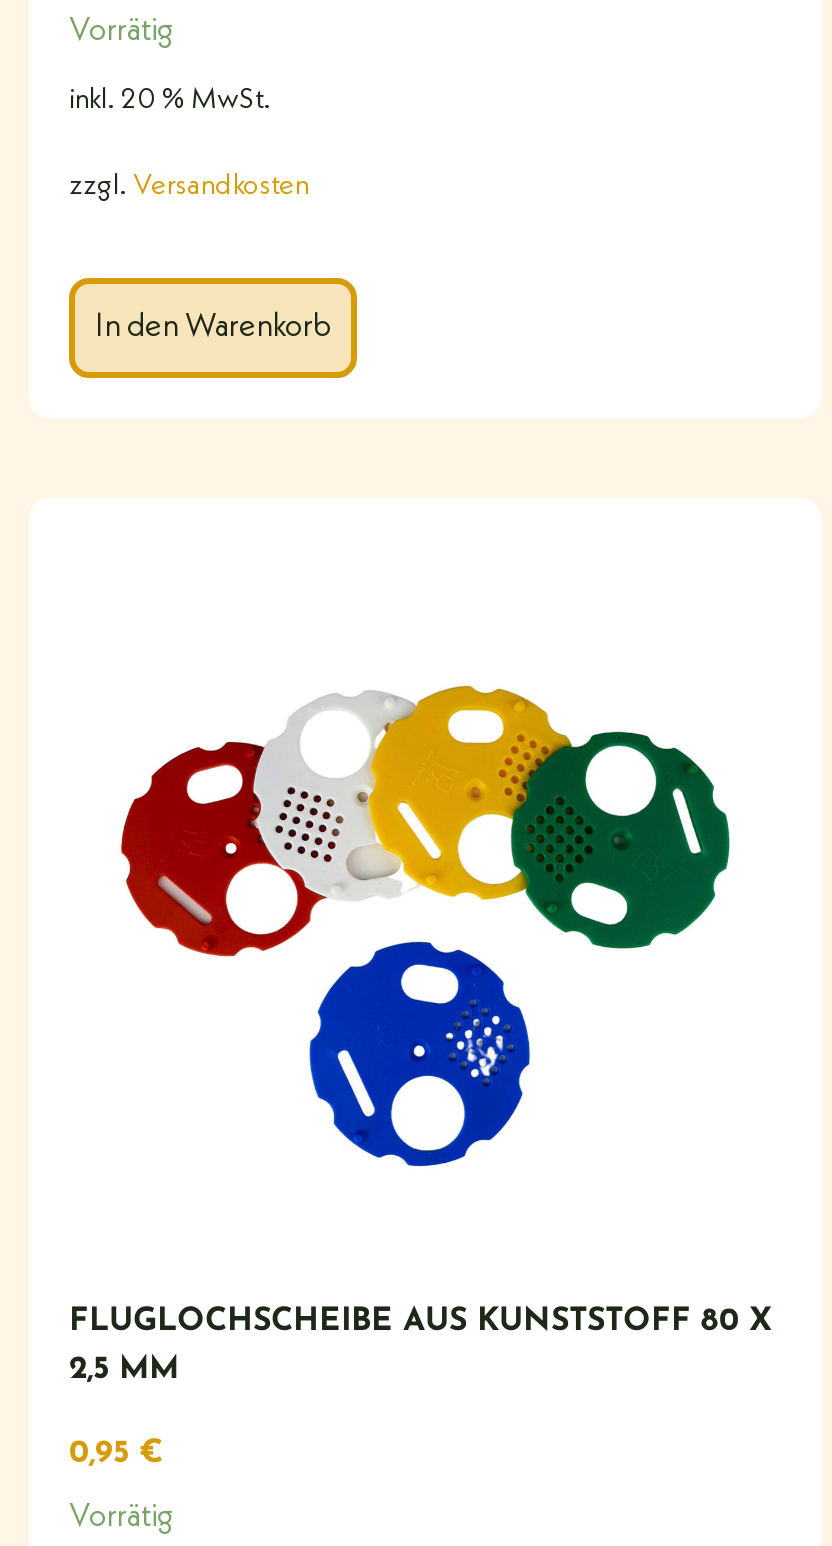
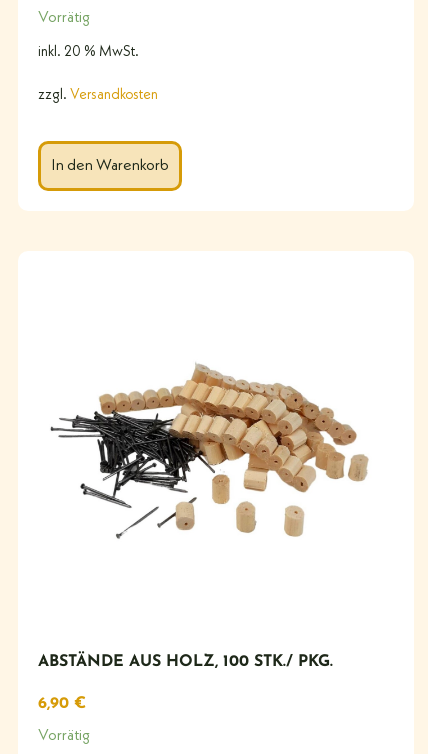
- [image]
+ [image]

- FLUGLOCHSCHEIBE AUS KUNSTSTOFF 80 X
- 2,5 MM
- 0,95 €
+ ABSTÄNDE AUS HOLZ, 100 STK./ PKG.
+ 6,90 €
